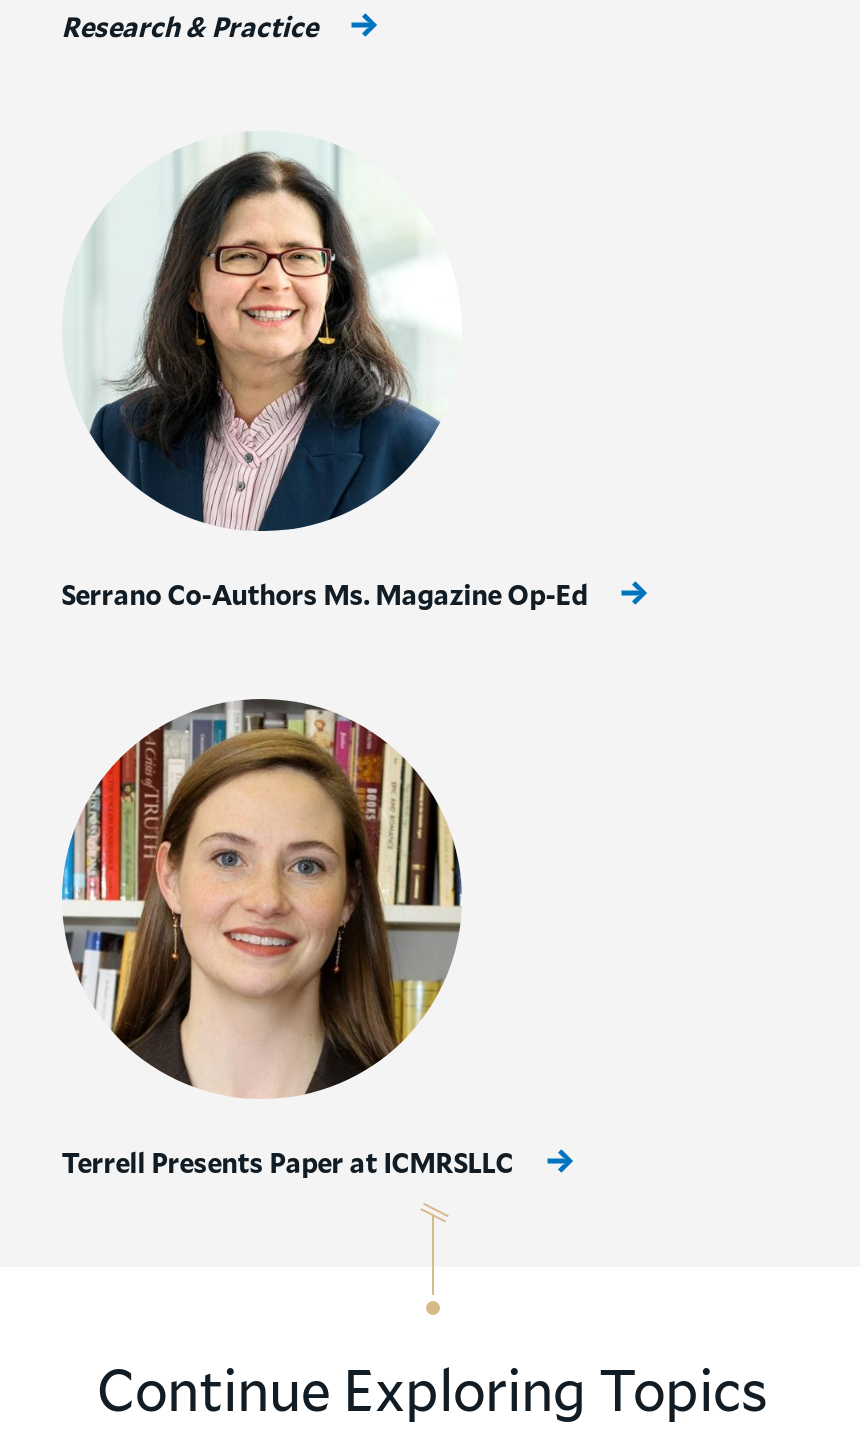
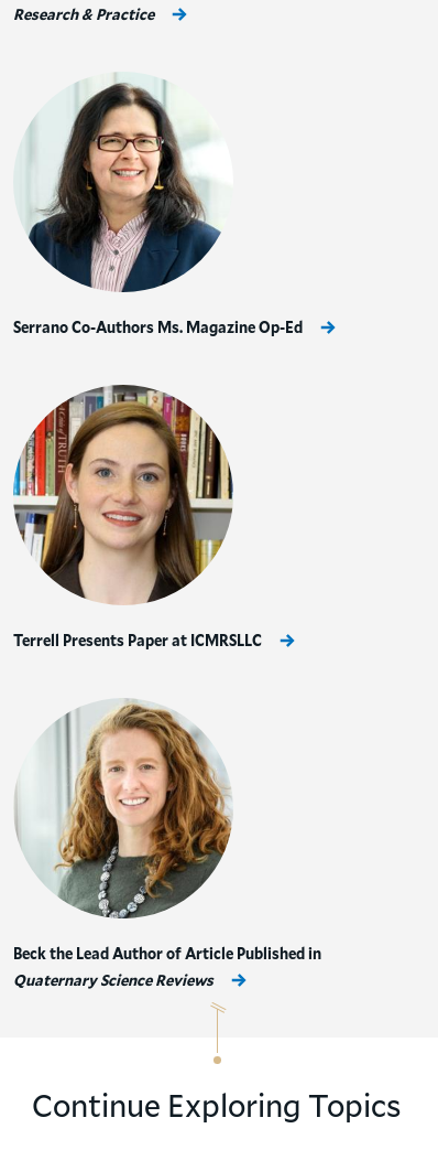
+ [image]
+ Beck the Lead Author of Article Published in
+ Quaternary Science Reviews
